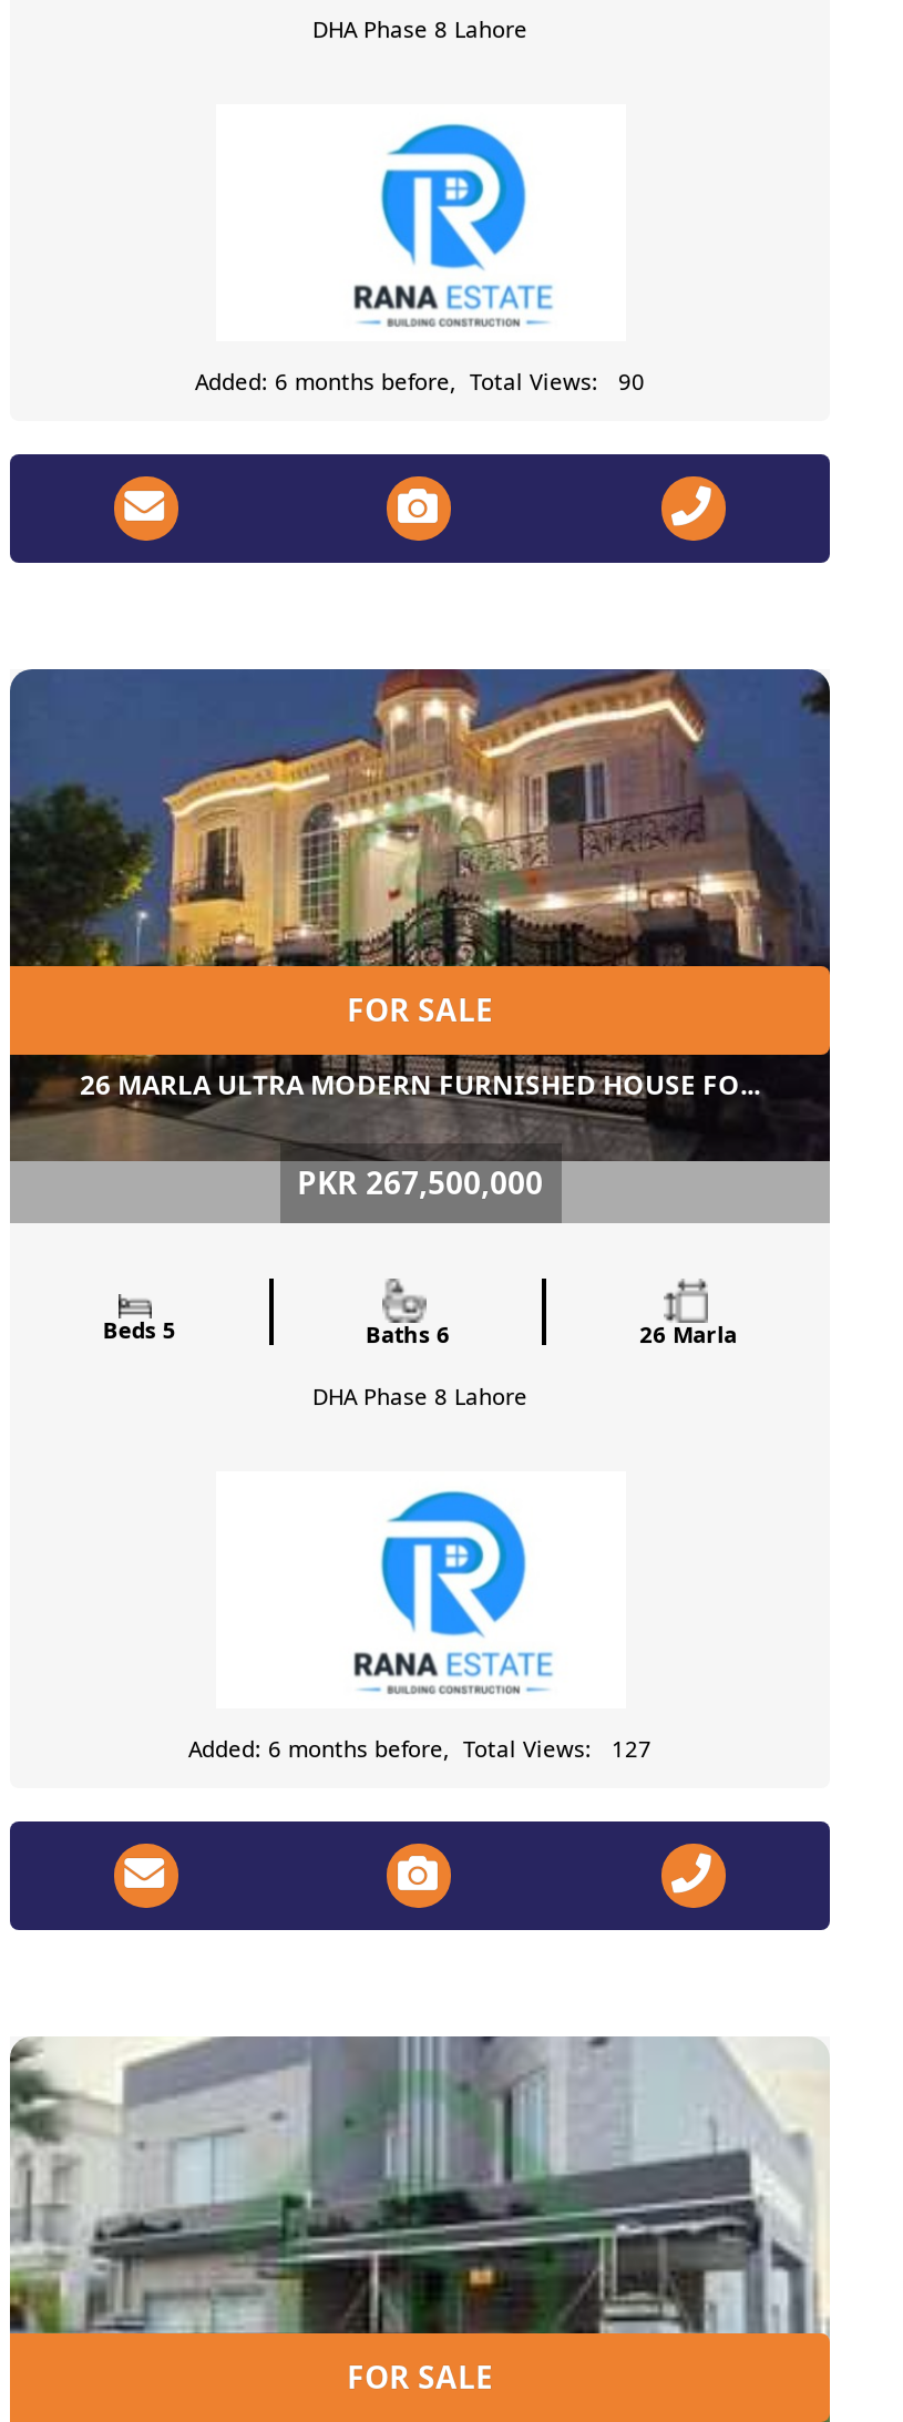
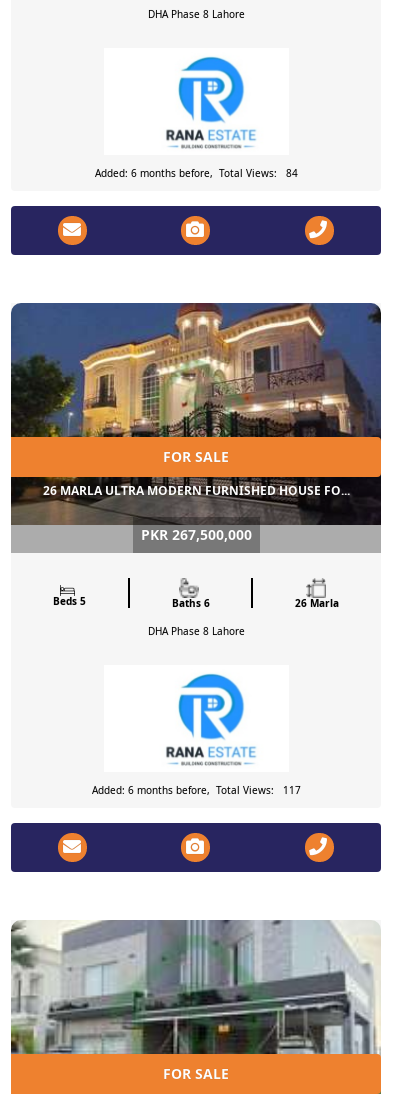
- Added: 6 months before, Total Views: 90
+ Added: 6 months before, Total Views: 84

- Added: 6 months before, Total Views: 127
+ Added: 6 months before, Total Views: 117
